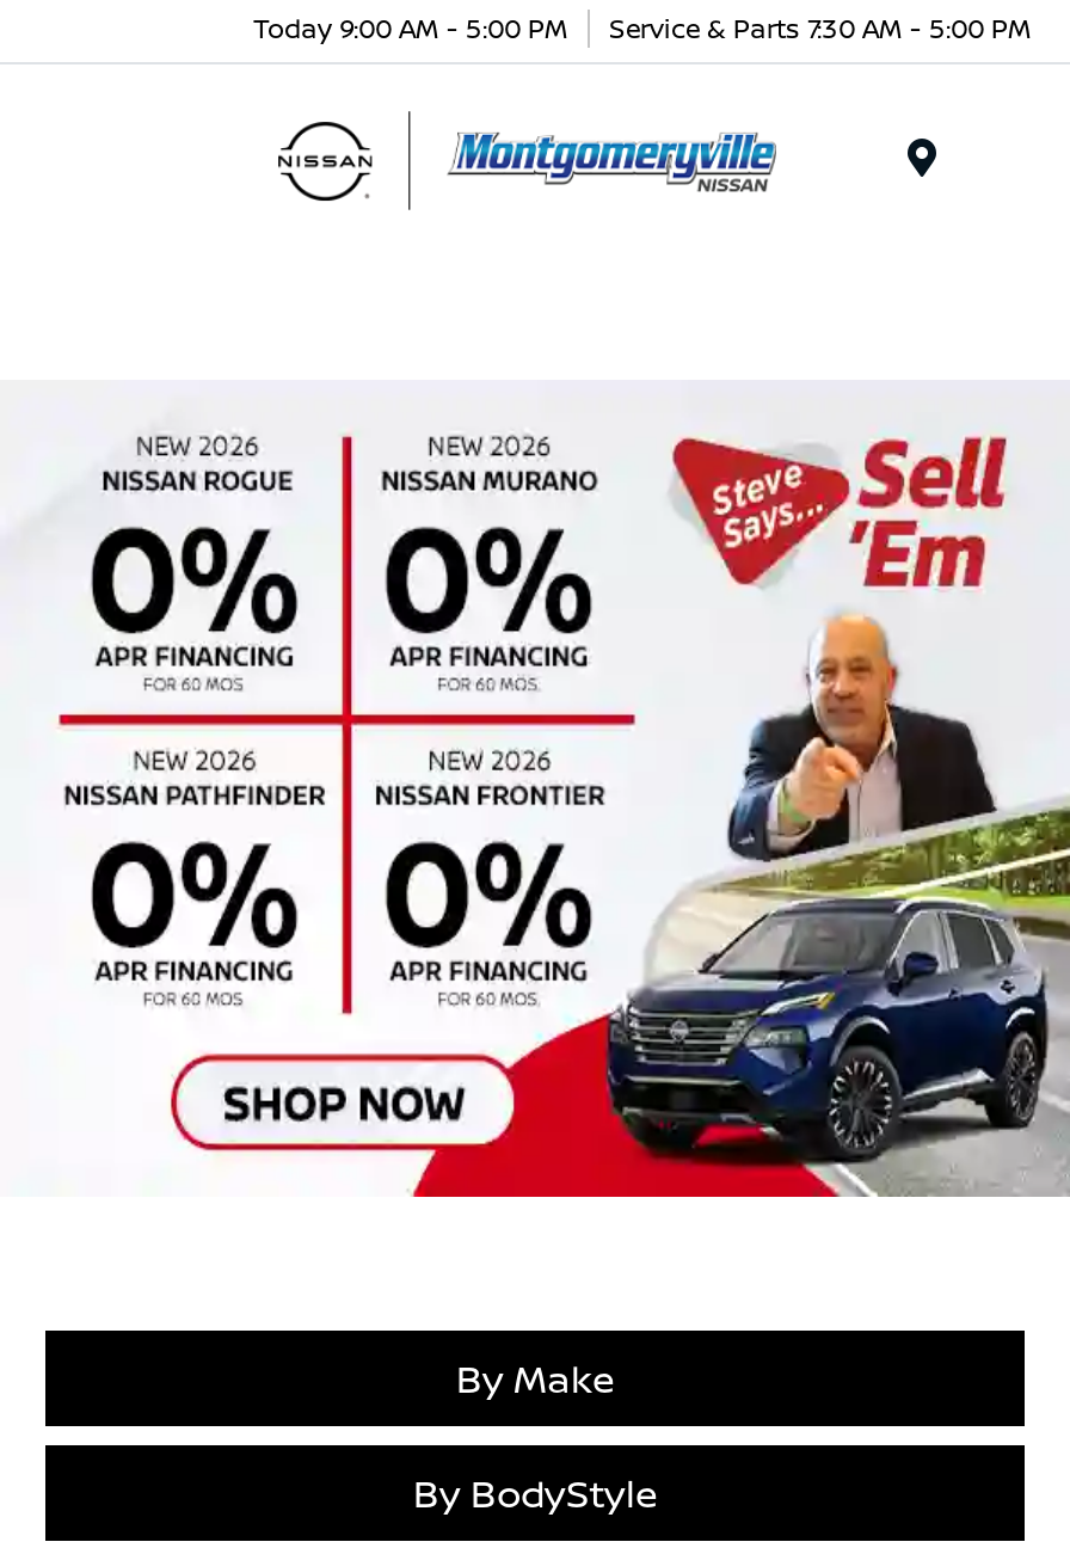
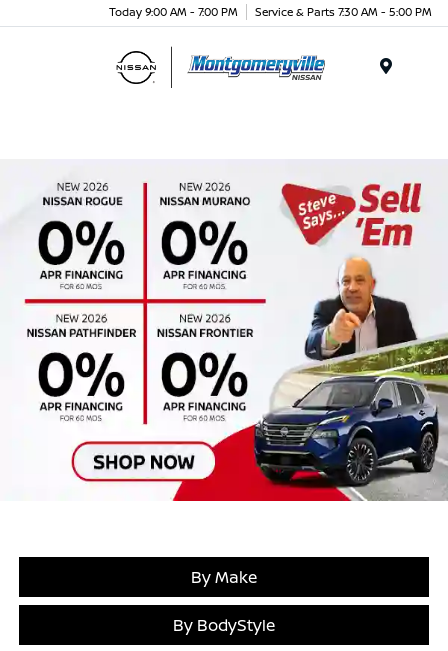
- Today 9:00 AM - 5:00 PM Service & Parts 7:30 AM - 5:00 PM
+ Today 9:00 AM - 7:00 PM Service & Parts 7:30 AM - 5:00 PM
